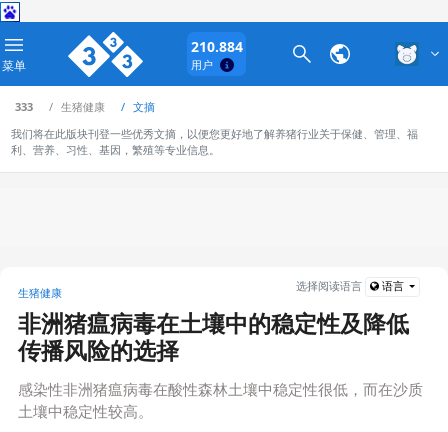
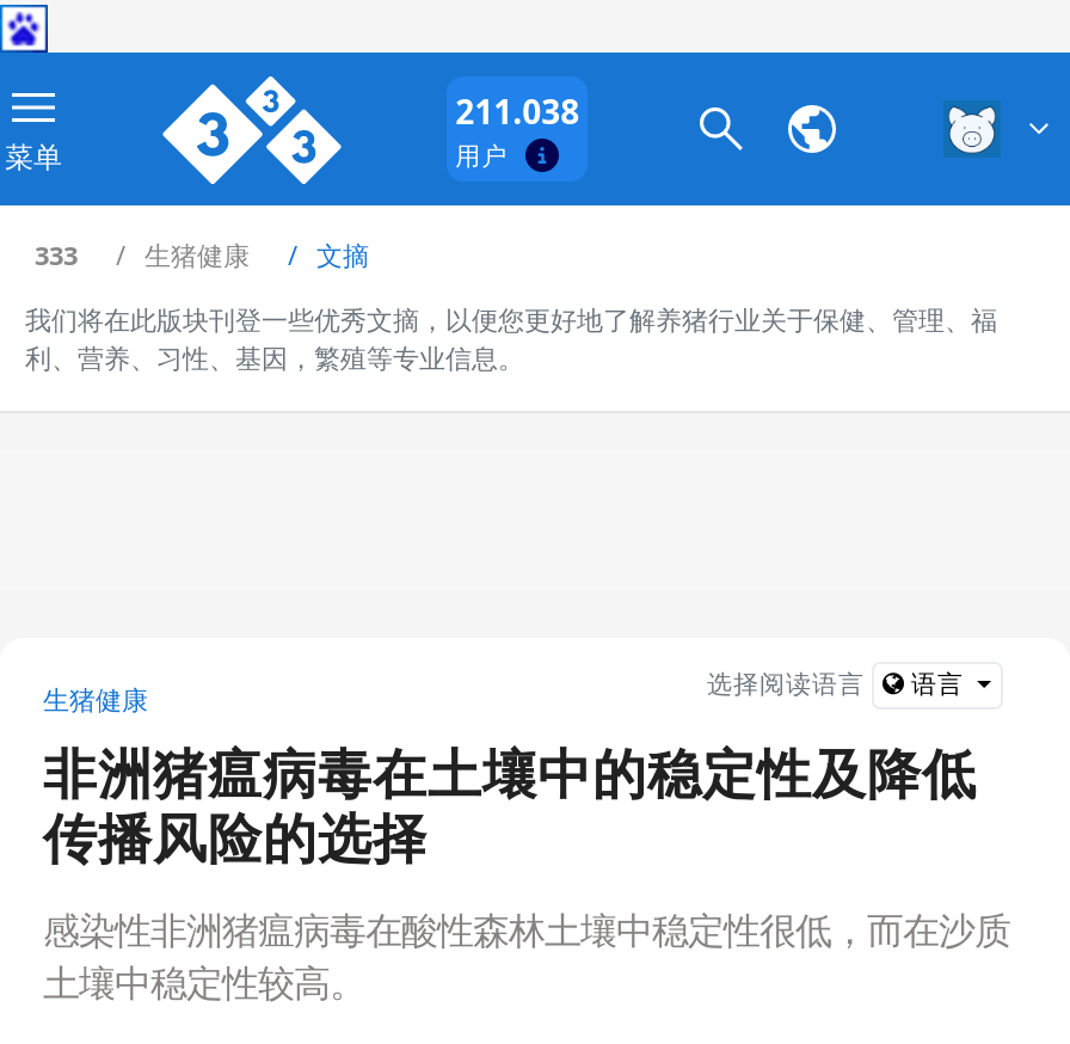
- 210.884
+ 211.038
